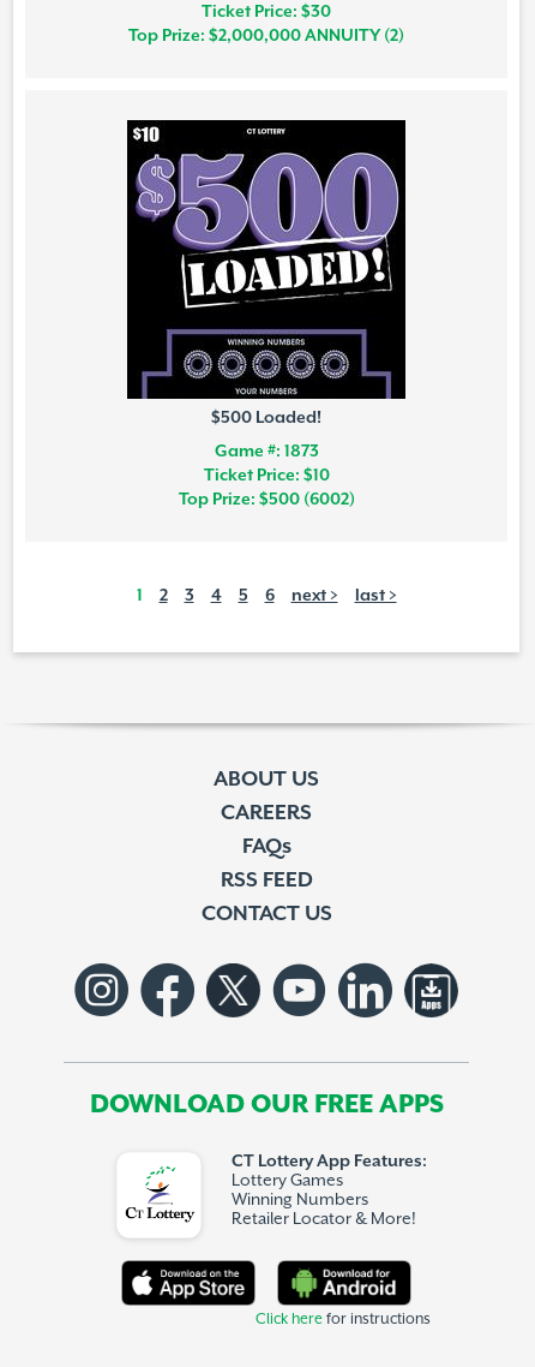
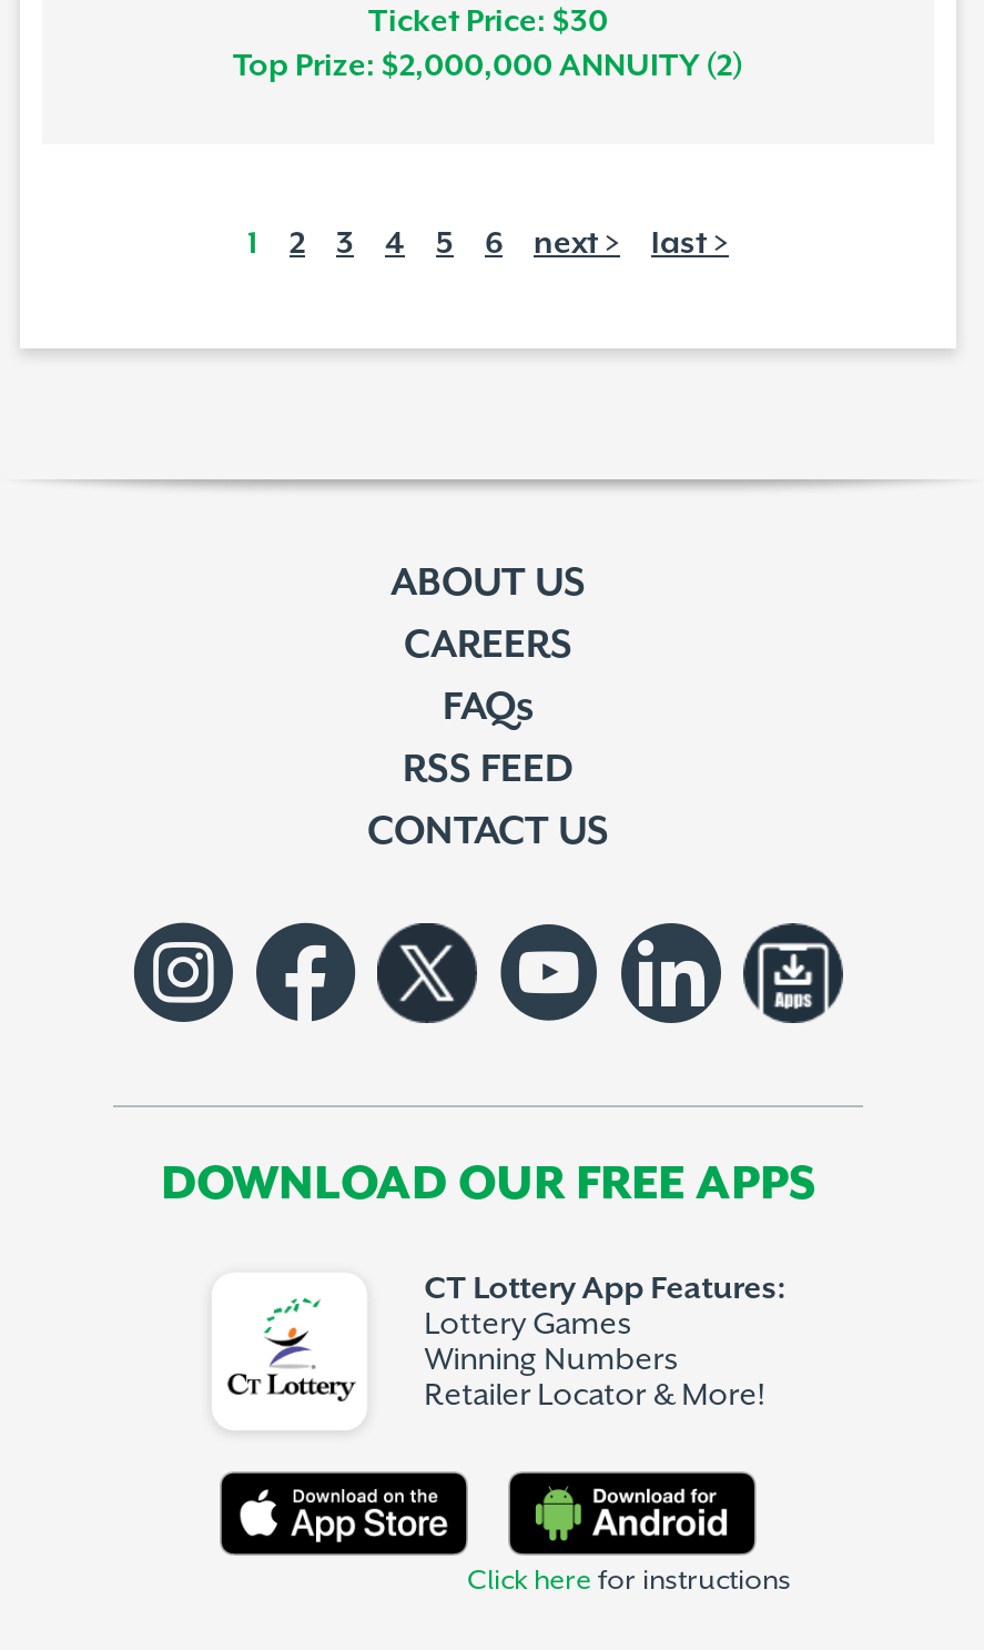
- [image]
- $500 Loaded!
- Game #: 1873
- Ticket Price: $10
- Top Prize: $500 (6002)
